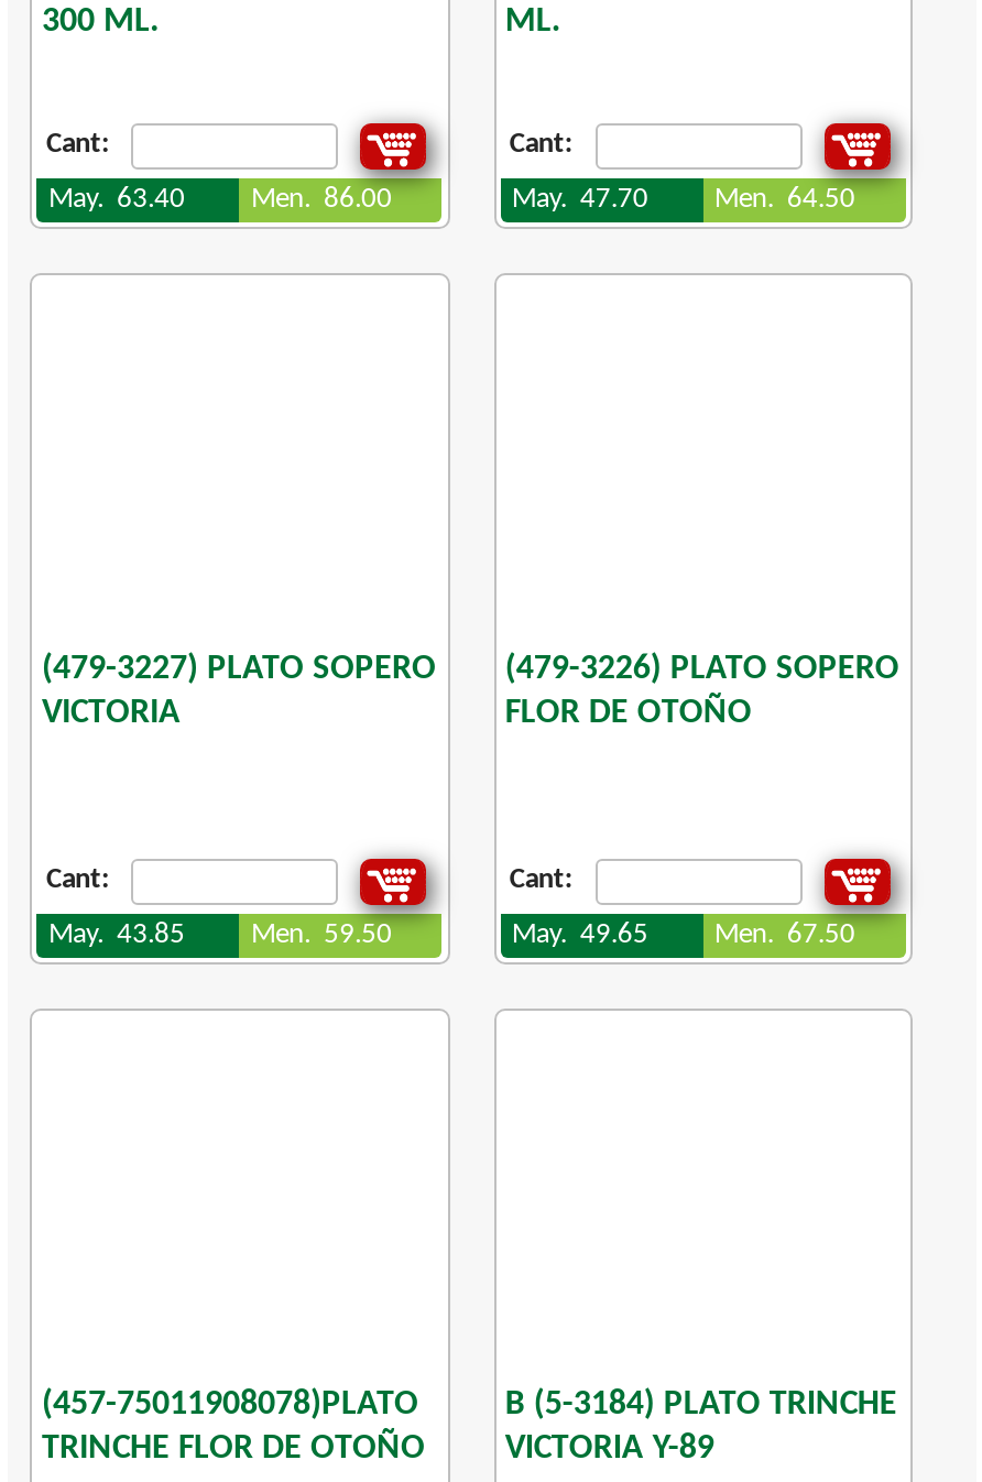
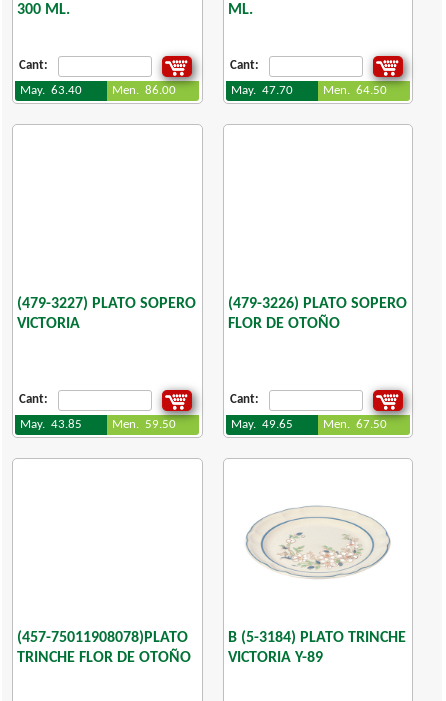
+ [image]
